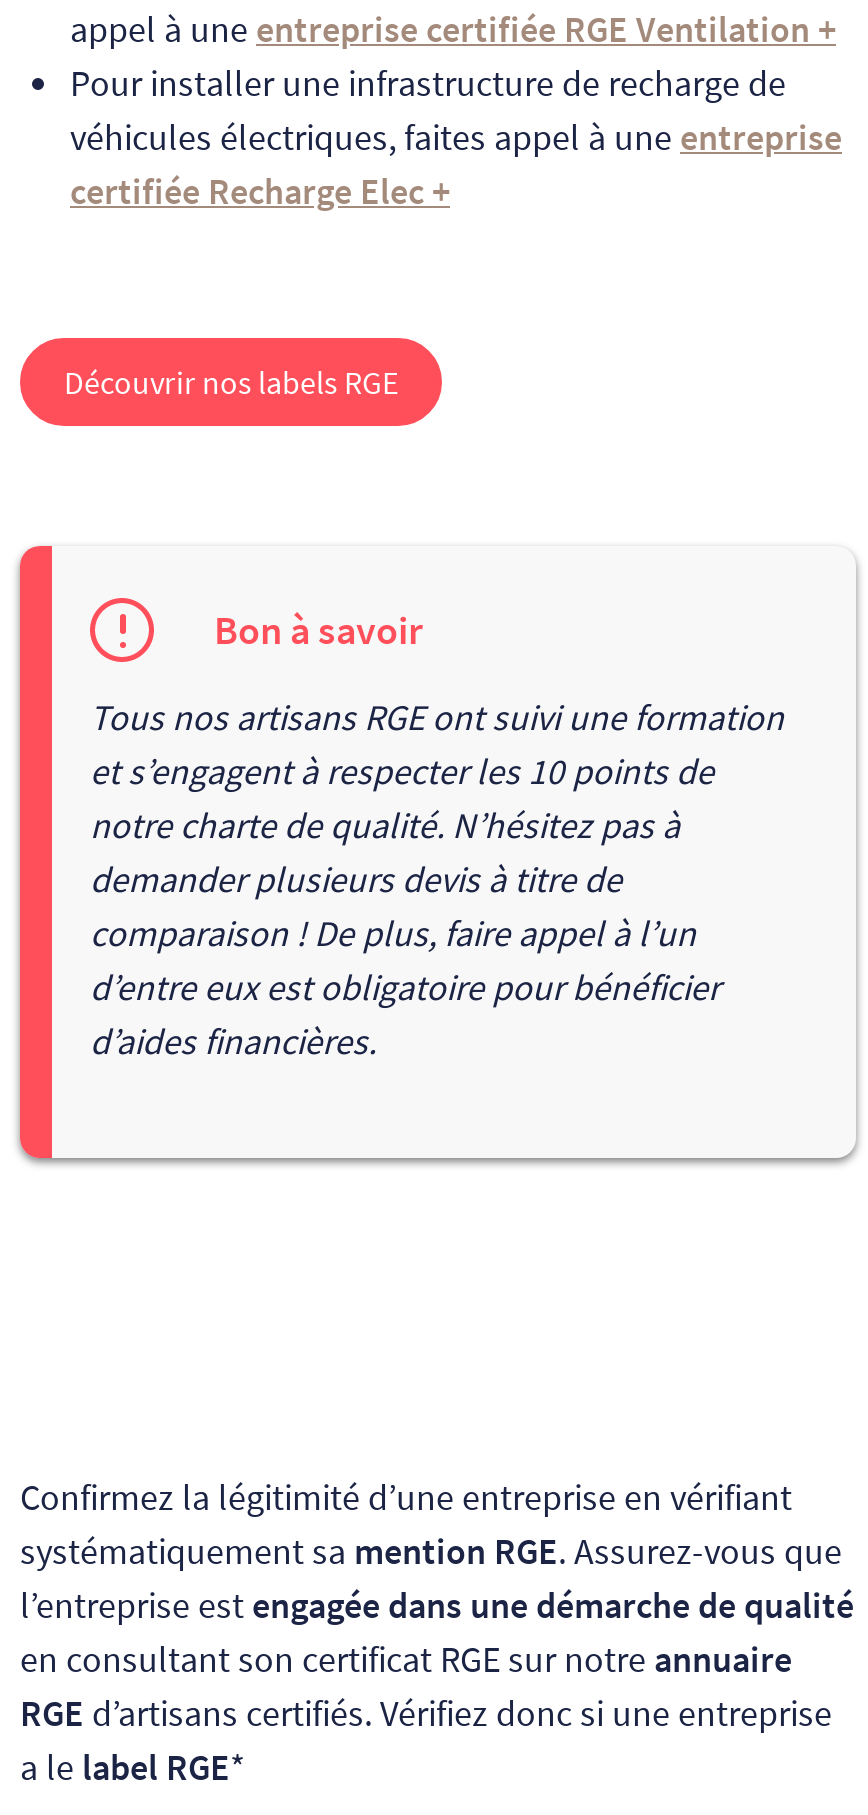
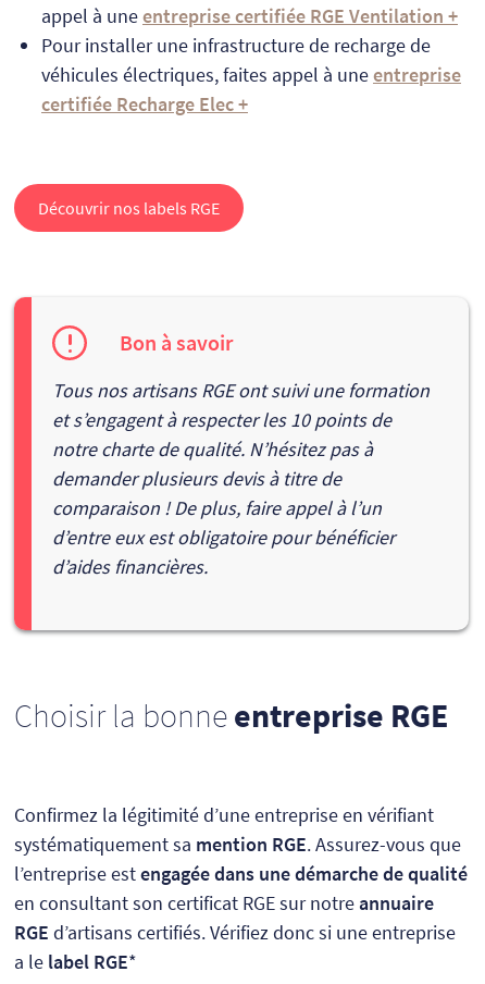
+ Choisir la bonne entreprise RGE
